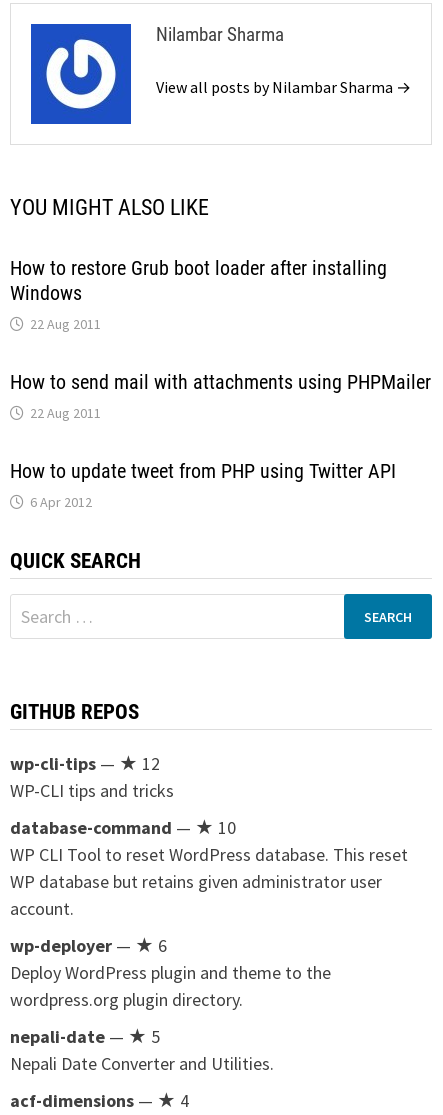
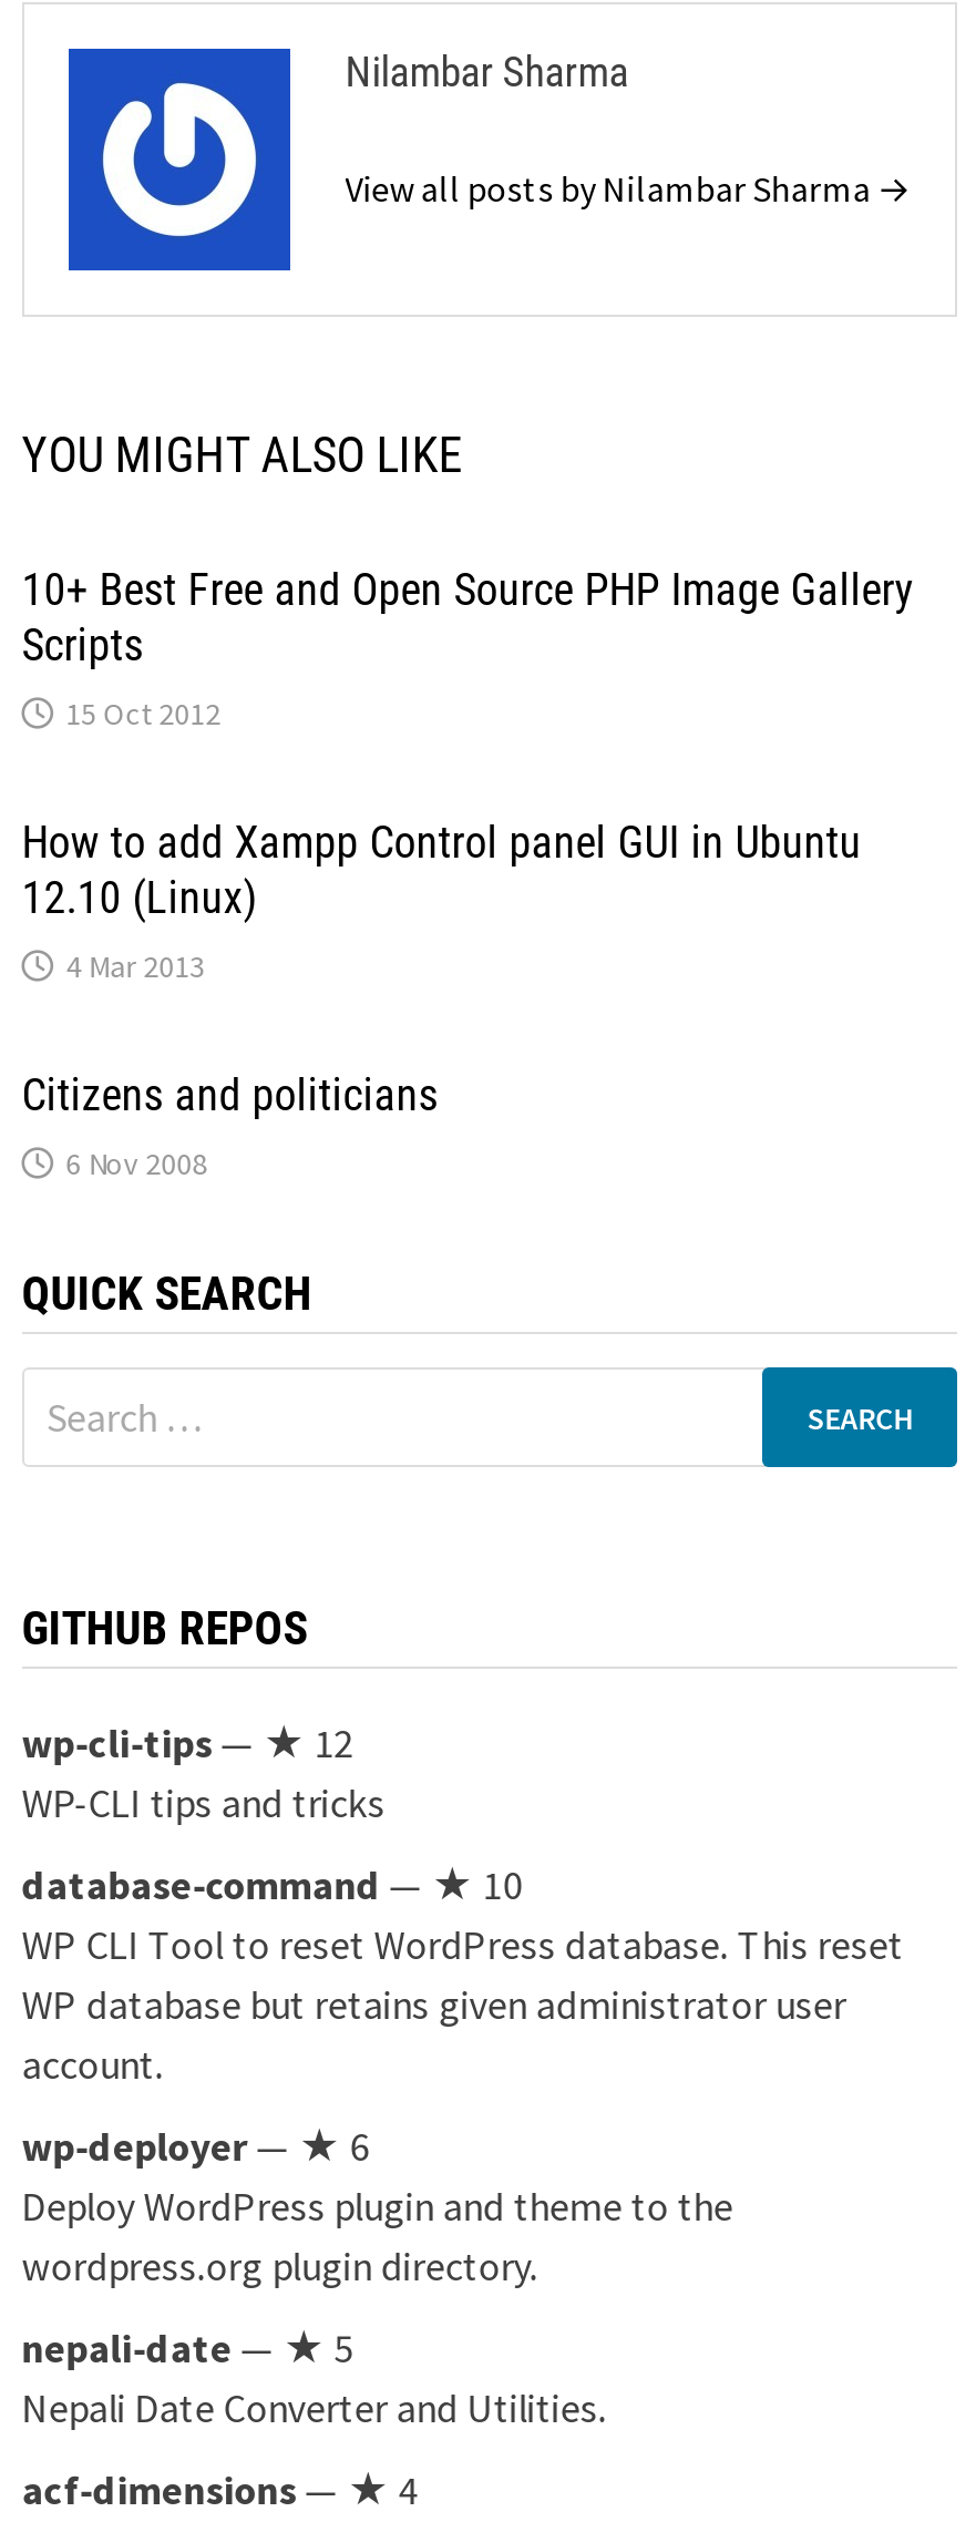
- How to restore Grub boot loader after installing
- Windows
- 22 Aug 2011
+ 10+ Best Free and Open Source PHP Image Gallery
+ Scripts
+ 15 Oct 2012

- How to send mail with attachments using PHPMailer
- 22 Aug 2011
+ How to add Xampp Control panel GUI in Ubuntu
+ 12.10 (Linux)
+ 4 Mar 2013

- How to update tweet from PHP using Twitter API
- 6 Apr 2012
+ Citizens and politicians
+ 6 Nov 2008
